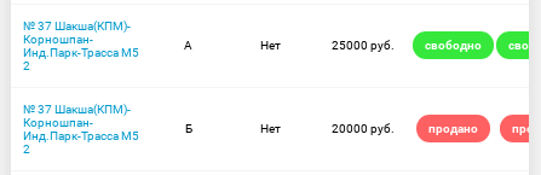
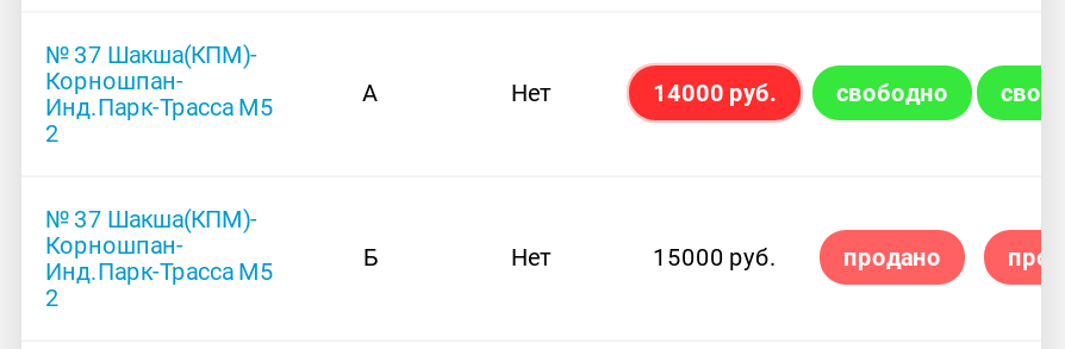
- 25000 руб.
+ 14000 руб.

- 20000 руб.
+ 15000 руб.
